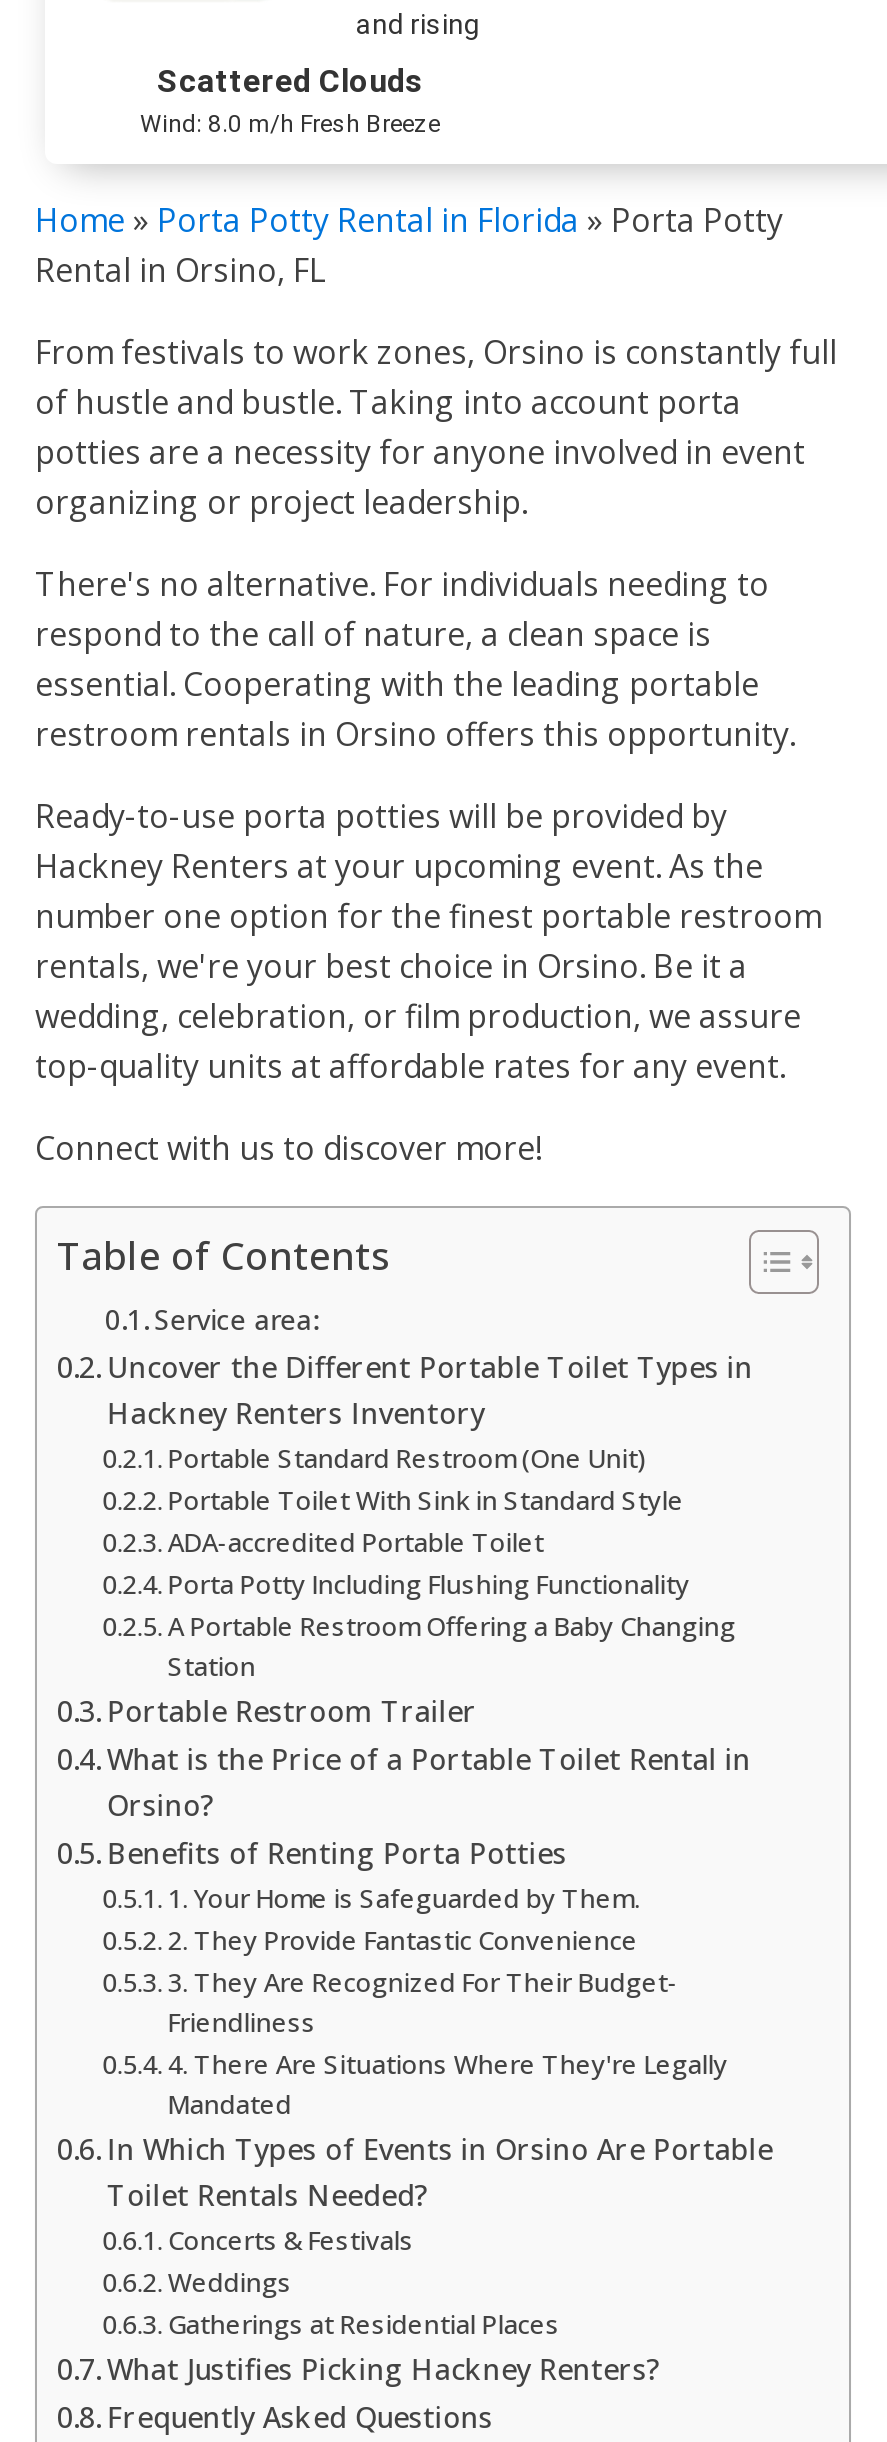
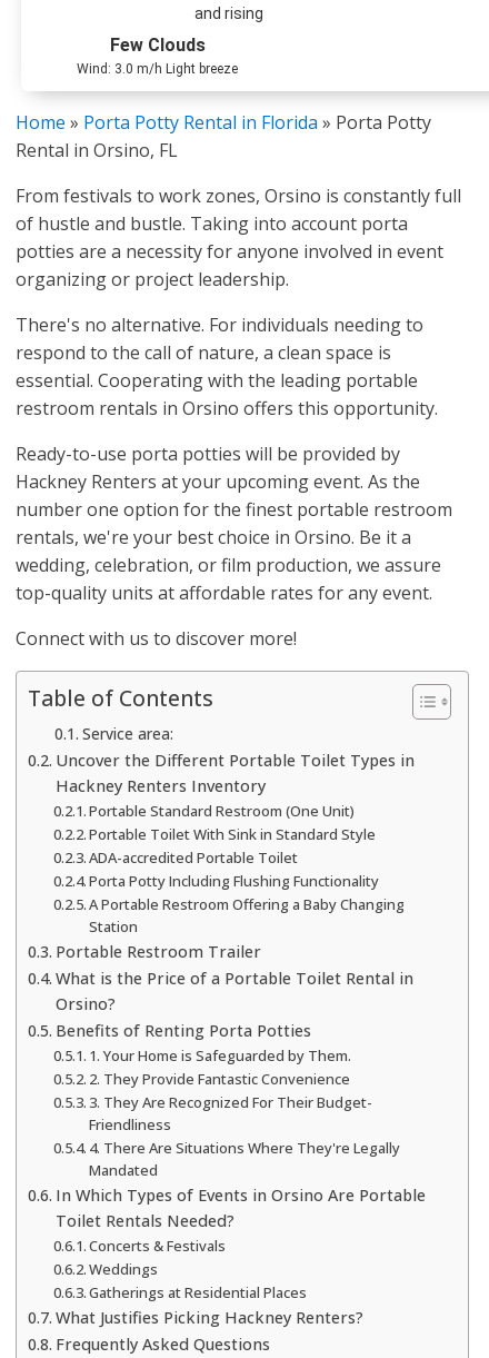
- Scattered Clouds
+ Few Clouds

- Wind: 8.0 m/h Fresh Breeze
+ Wind: 3.0 m/h Light breeze
